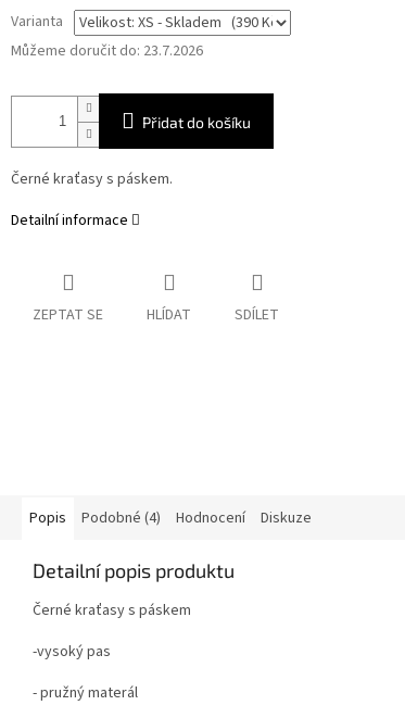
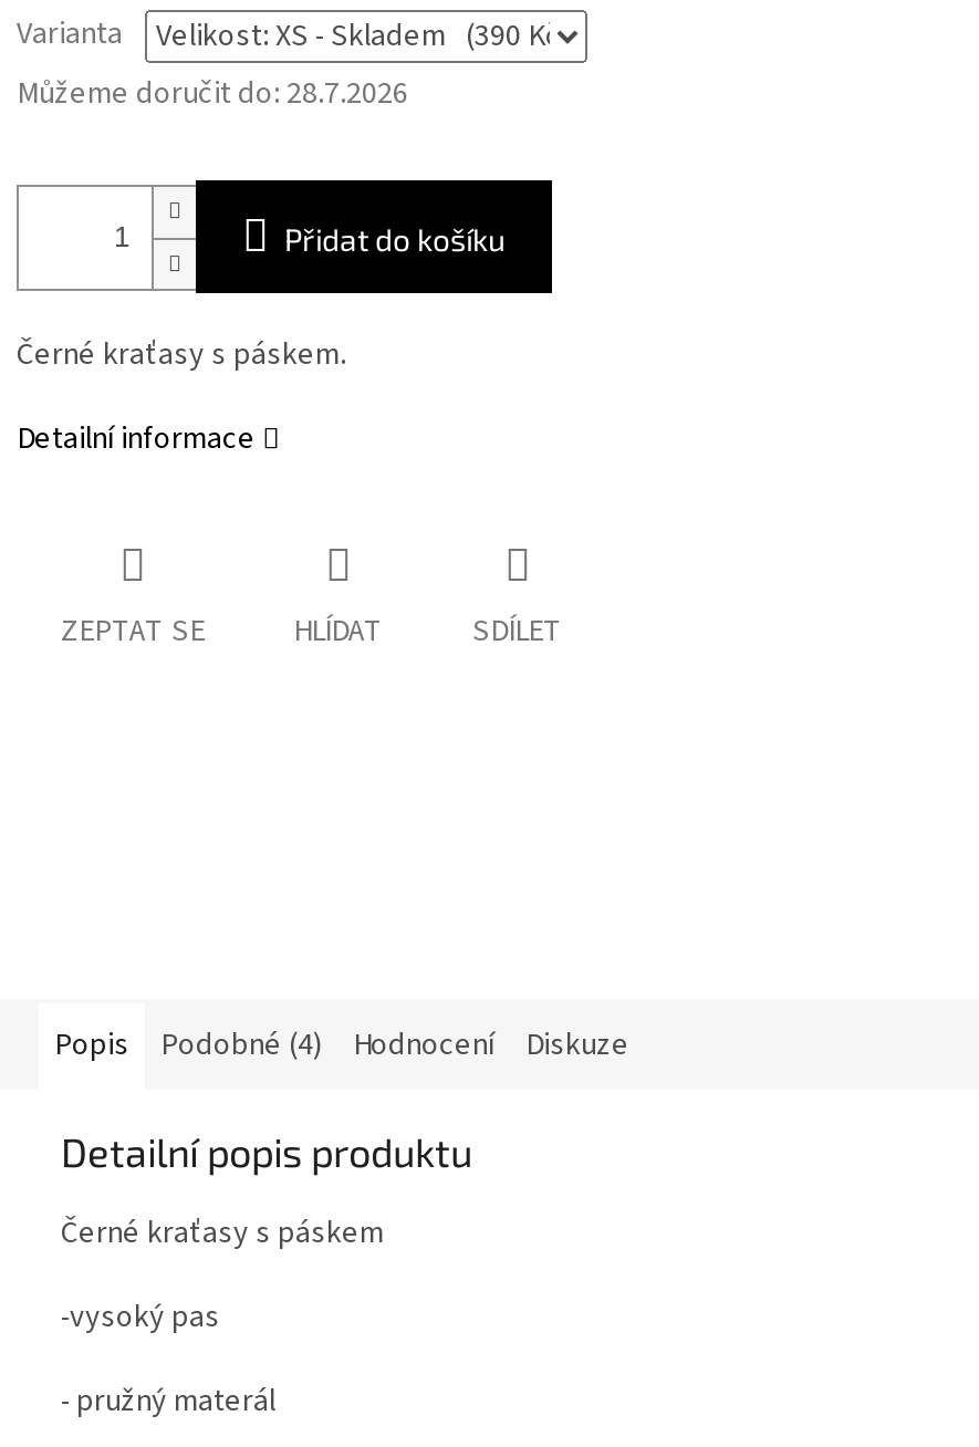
- Můžeme doručit do: 23.7.2026
+ Můžeme doručit do: 28.7.2026
